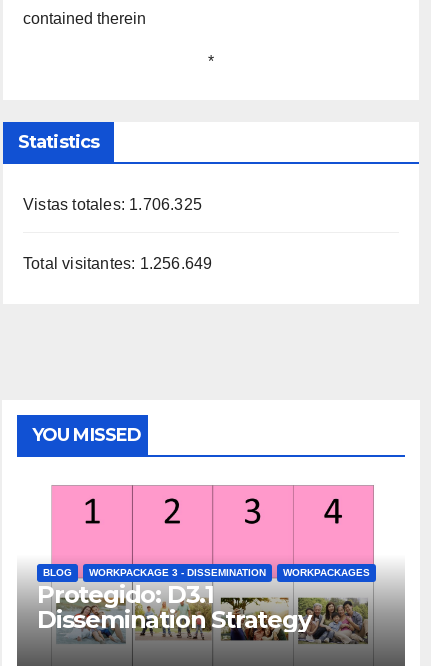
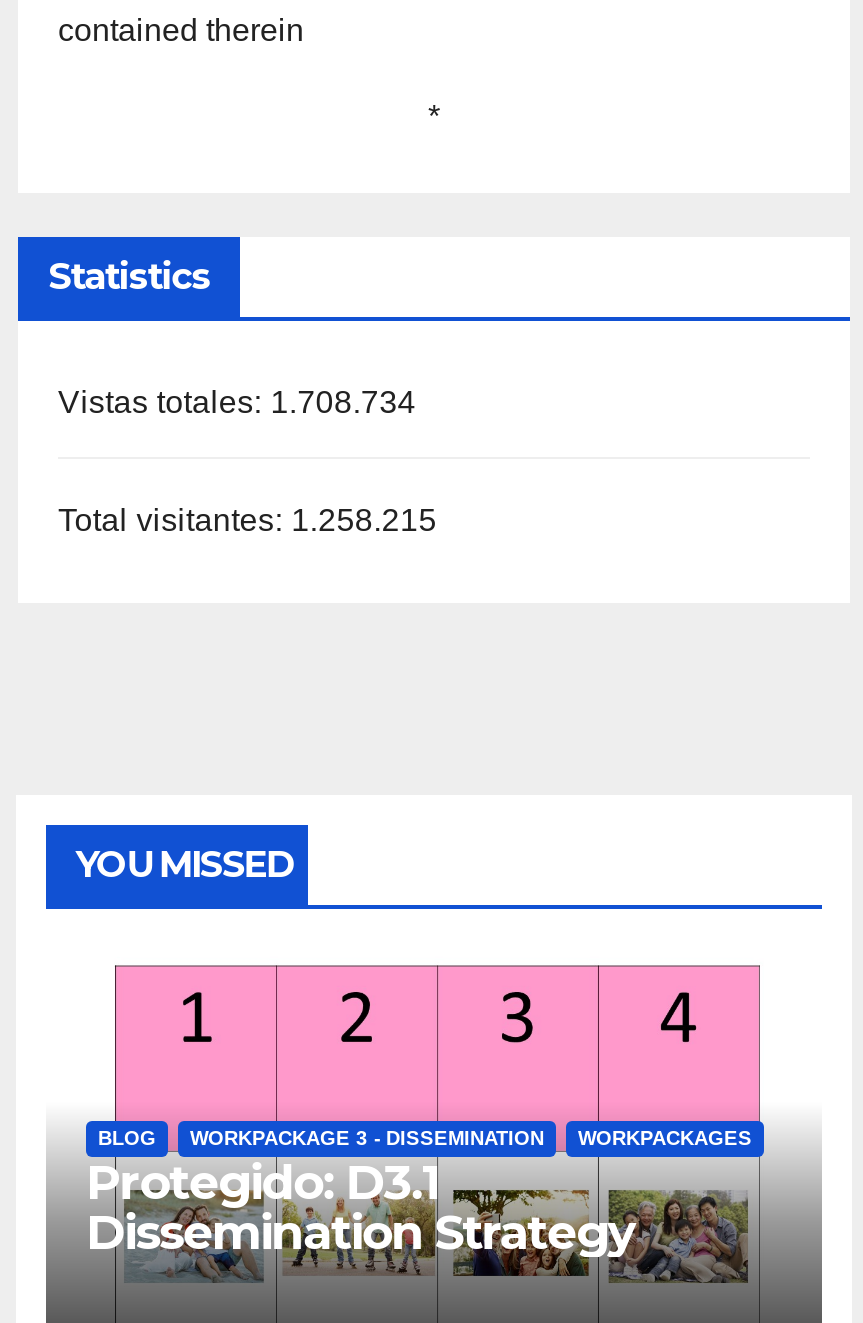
- Vistas totales: 1.706.325
+ Vistas totales: 1.708.734

- Total visitantes: 1.256.649
+ Total visitantes: 1.258.215
